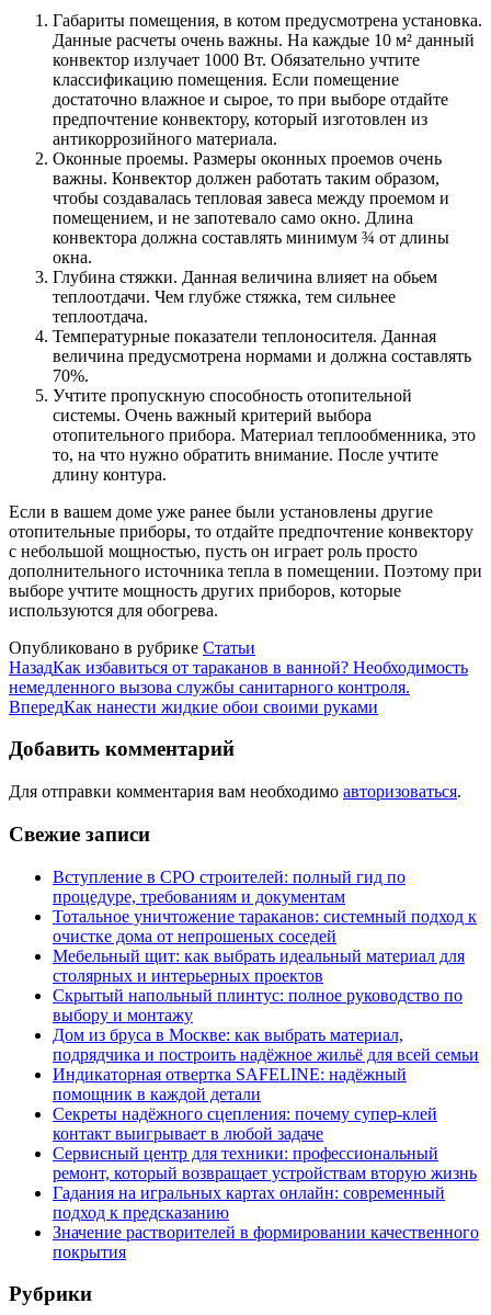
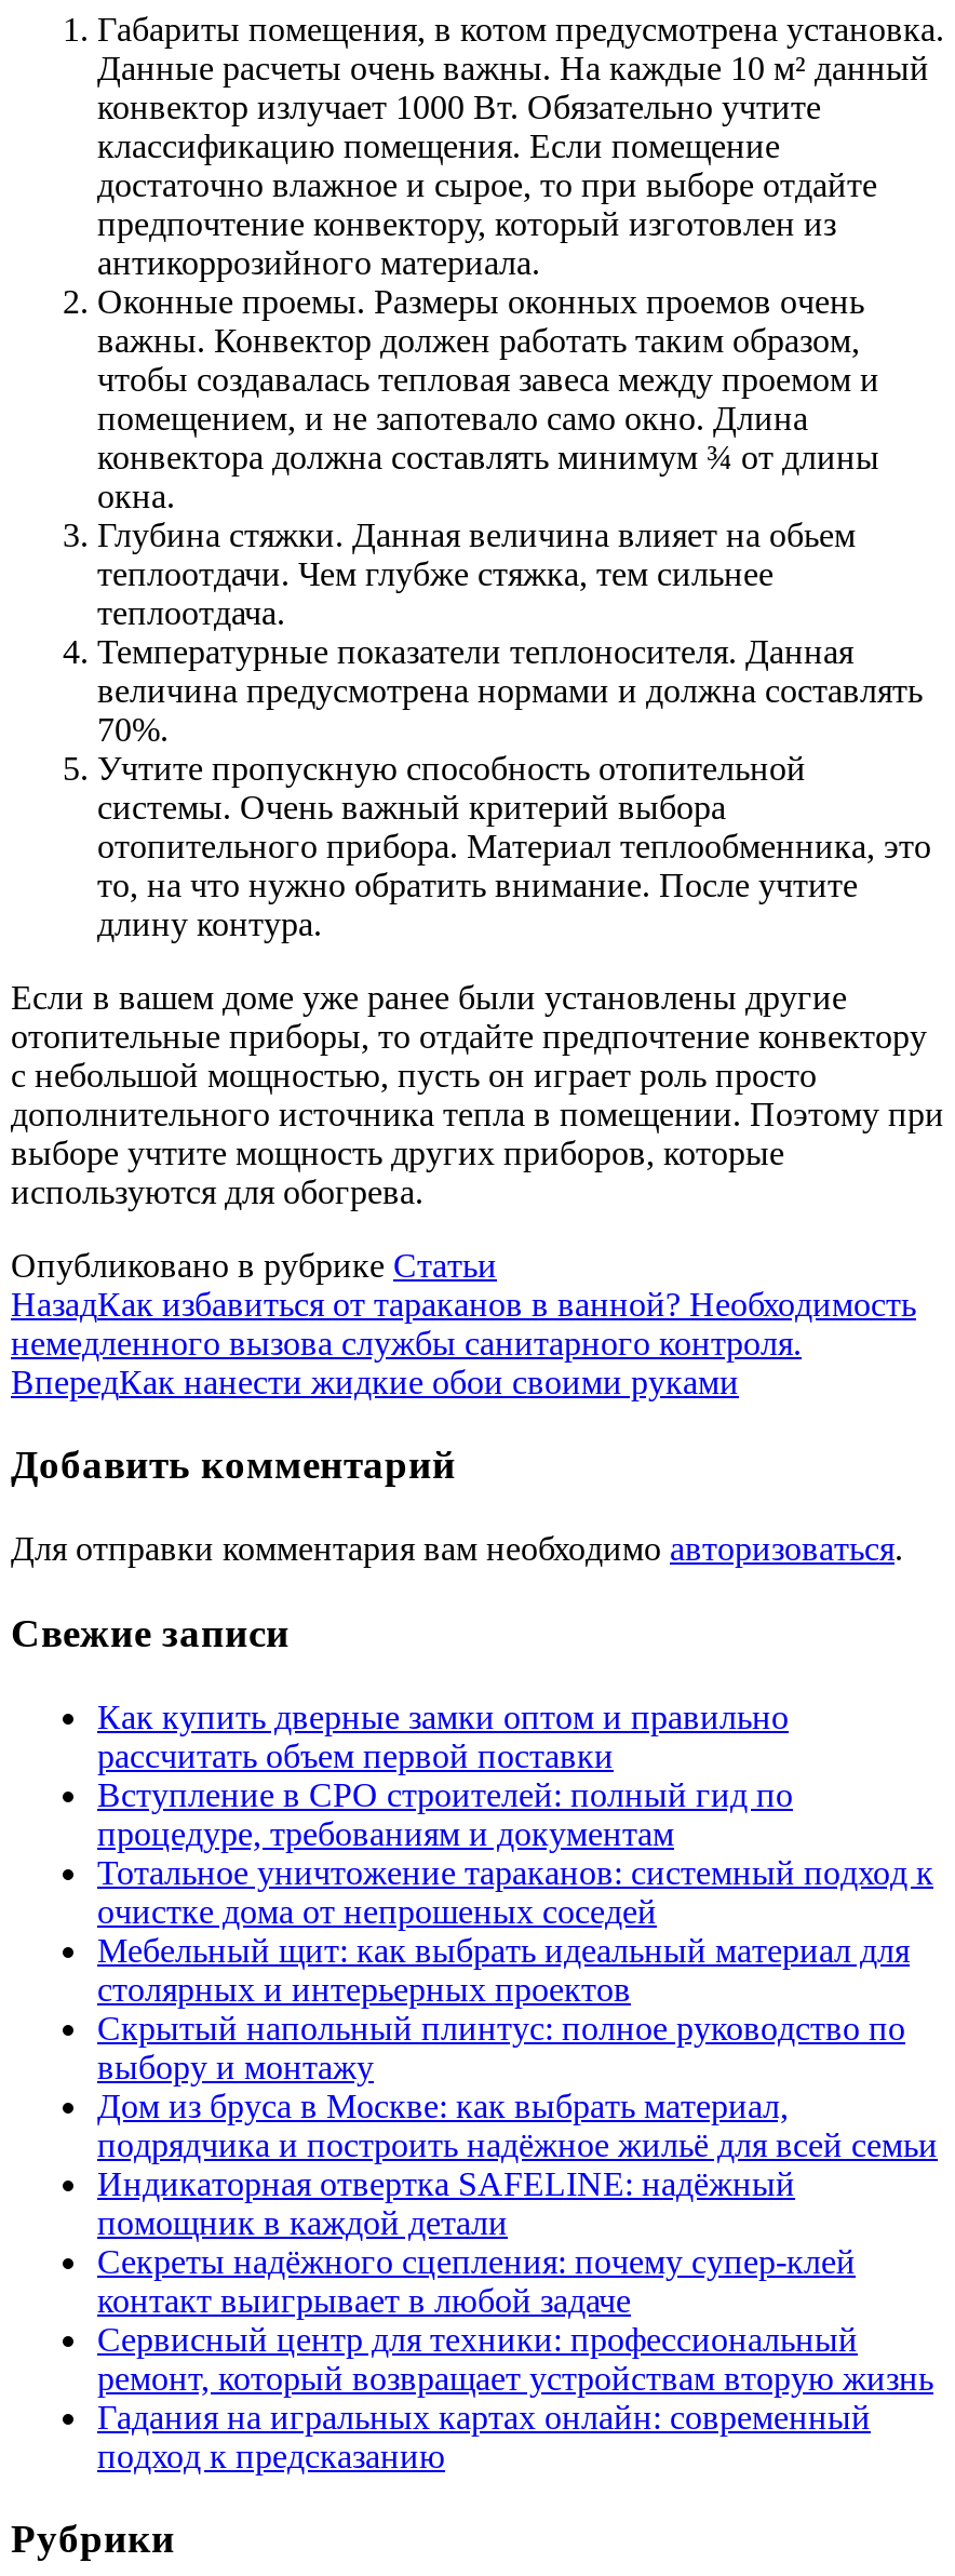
+ Как купить дверные замки оптом и правильно
+ рассчитать объем первой поставки

moved down: Вступление в СРО строителей: полный гид по | процедуре, требованиям и документам | Тотальное уничтожение тараканов: системный подход к | ... | Гадания на игральных картах онлайн: современный | подход к предсказанию

- Значение растворителей в формировании качественного
- покрытия
